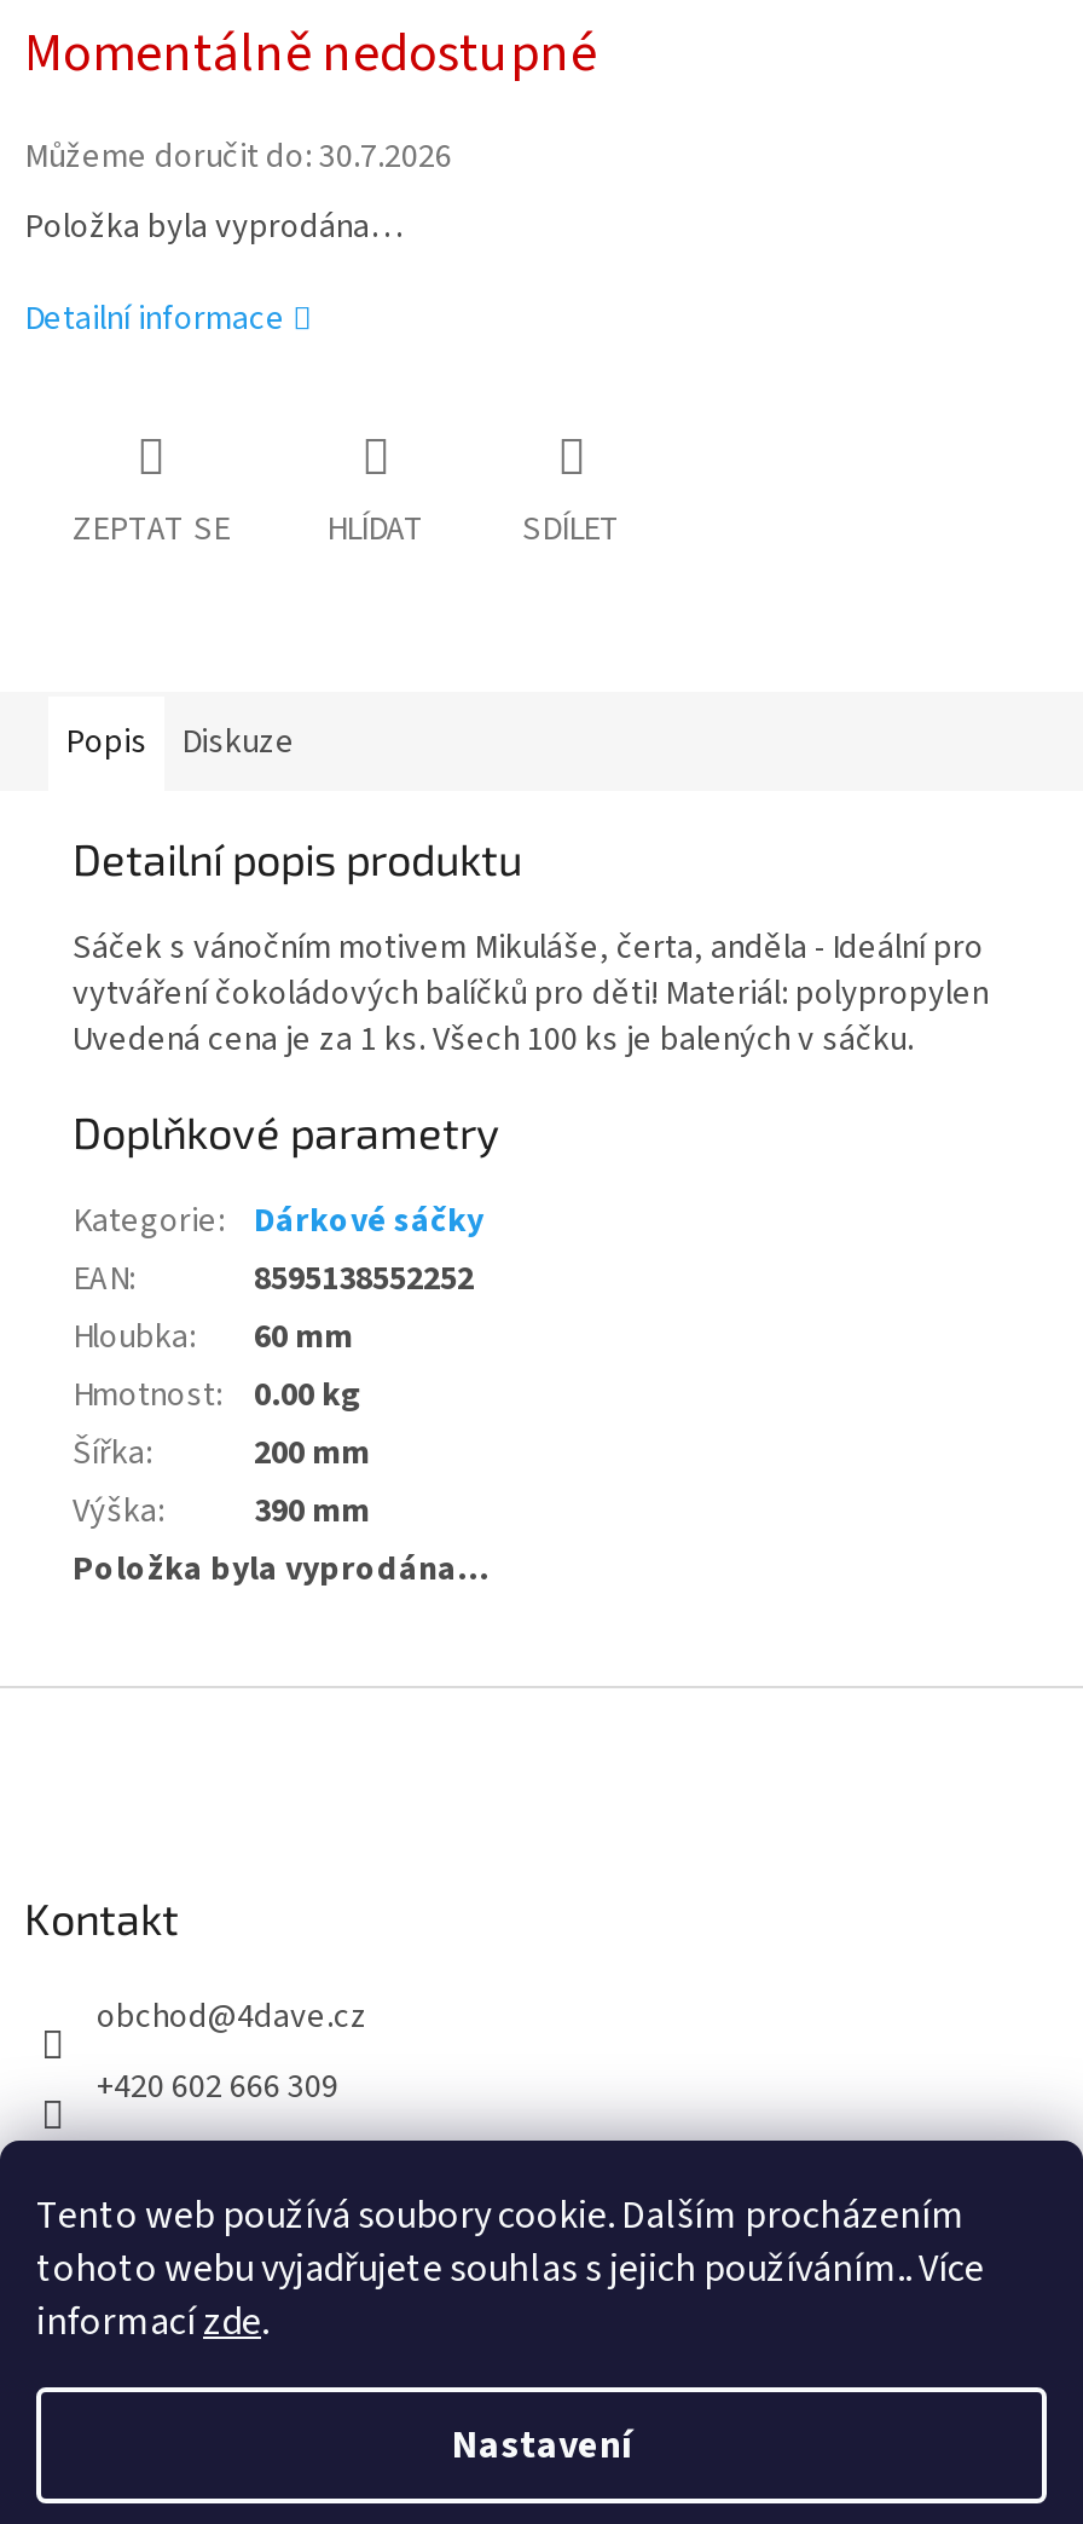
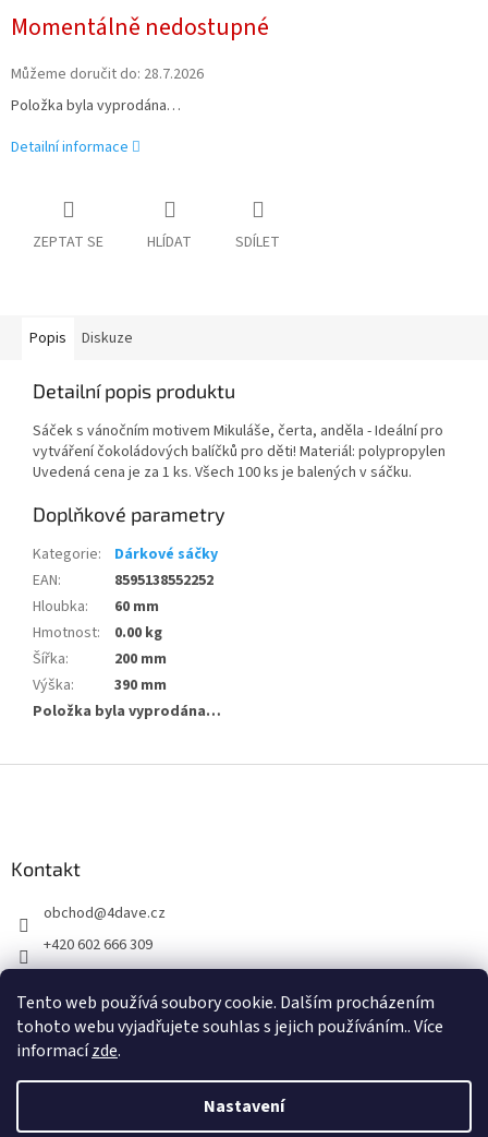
- Můžeme doručit do: 30.7.2026
+ Můžeme doručit do: 28.7.2026
